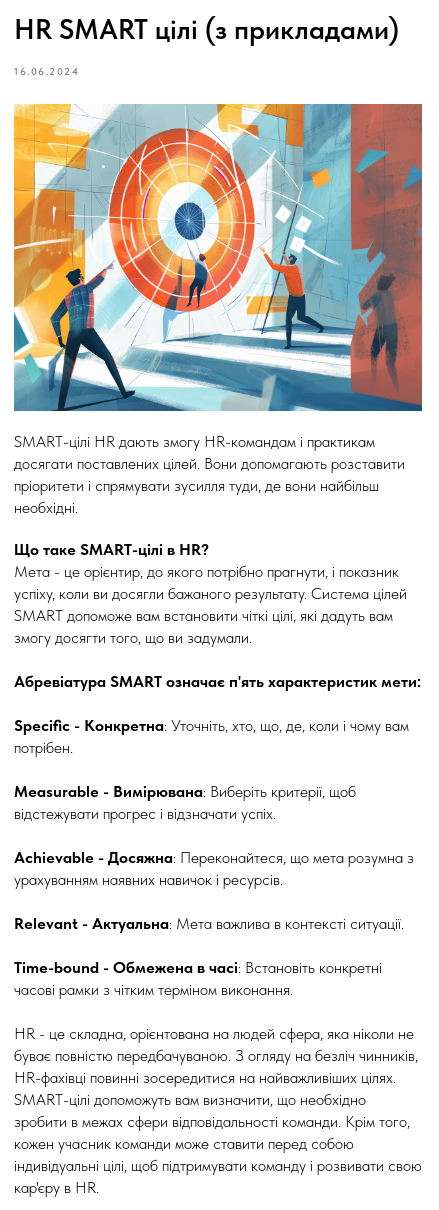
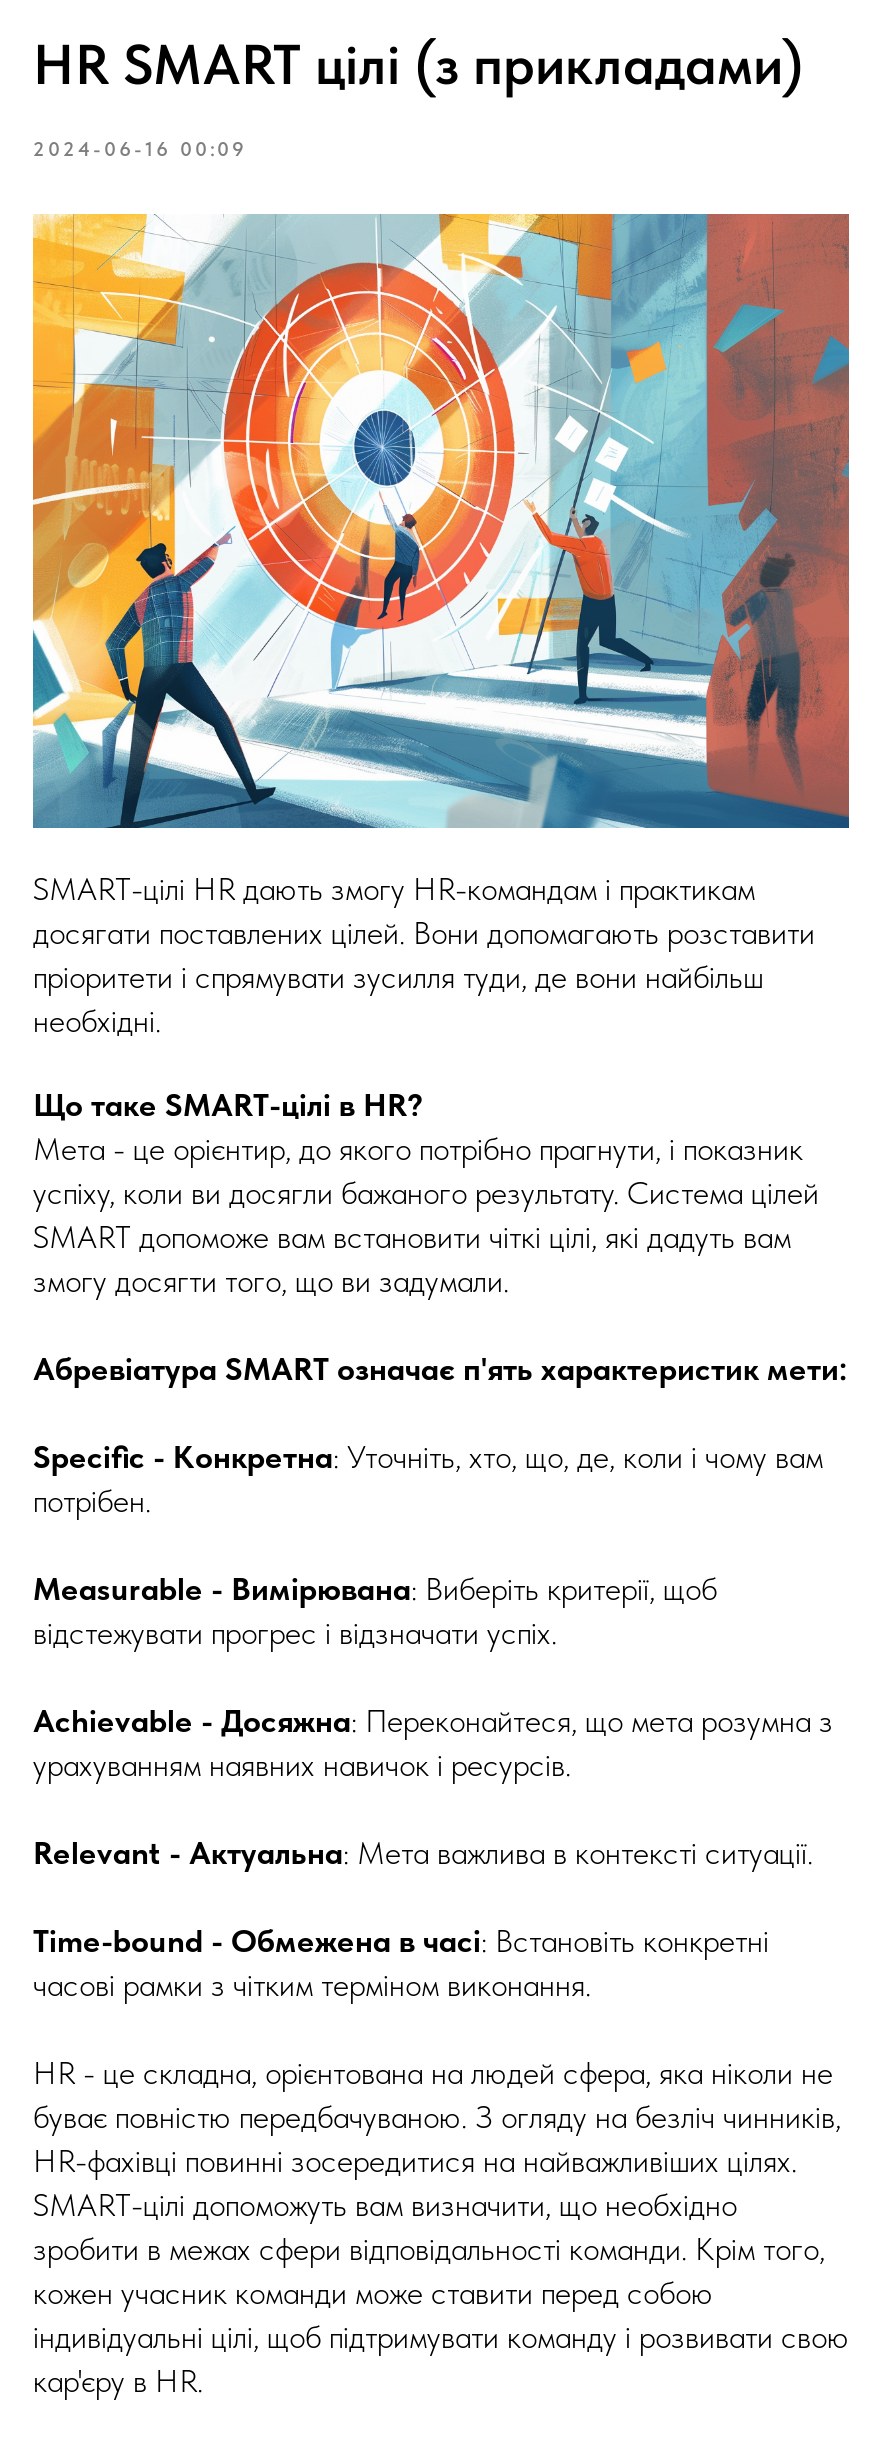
- 16.06.2024
+ 2024-06-16 00:09
